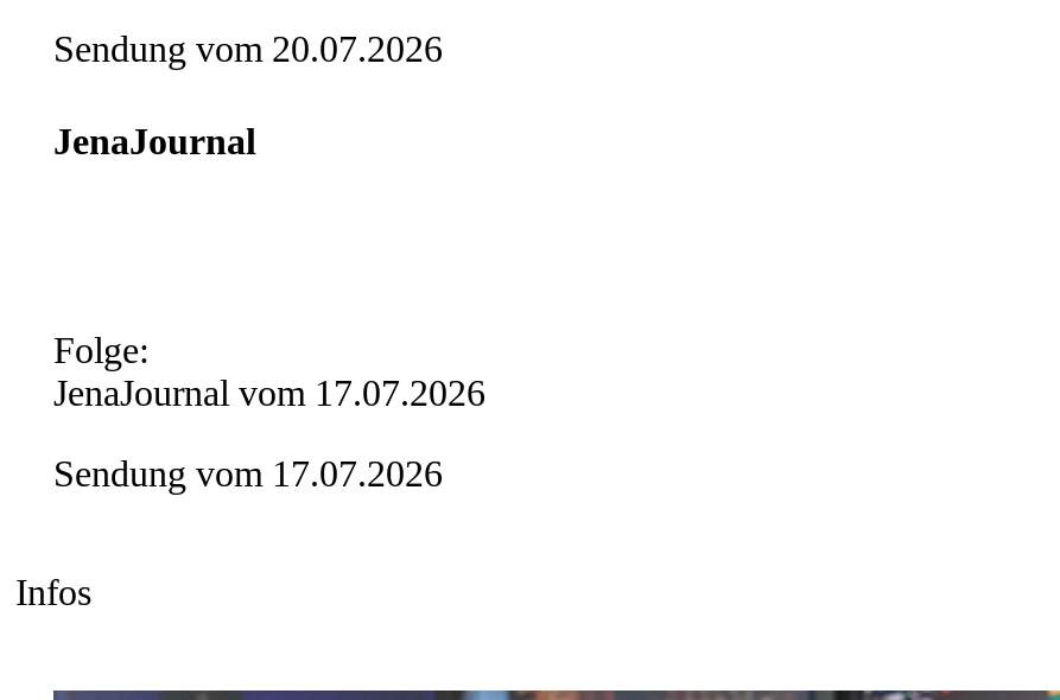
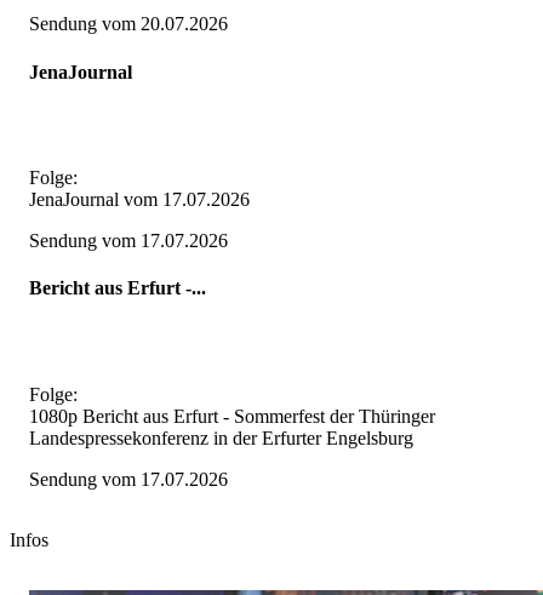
+ Bericht aus Erfurt -...

+ Folge:
+ 1080p Bericht aus Erfurt - Sommerfest der Thüringer
+ Landespressekonferenz in der Erfurter Engelsburg
+ Sendung vom 17.07.2026
